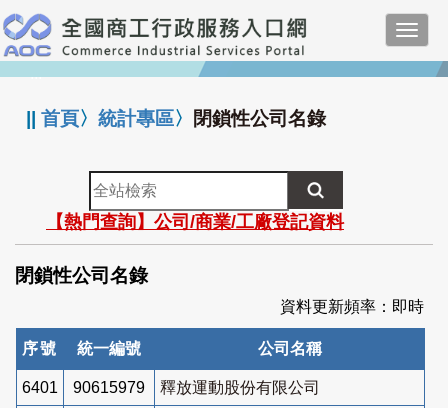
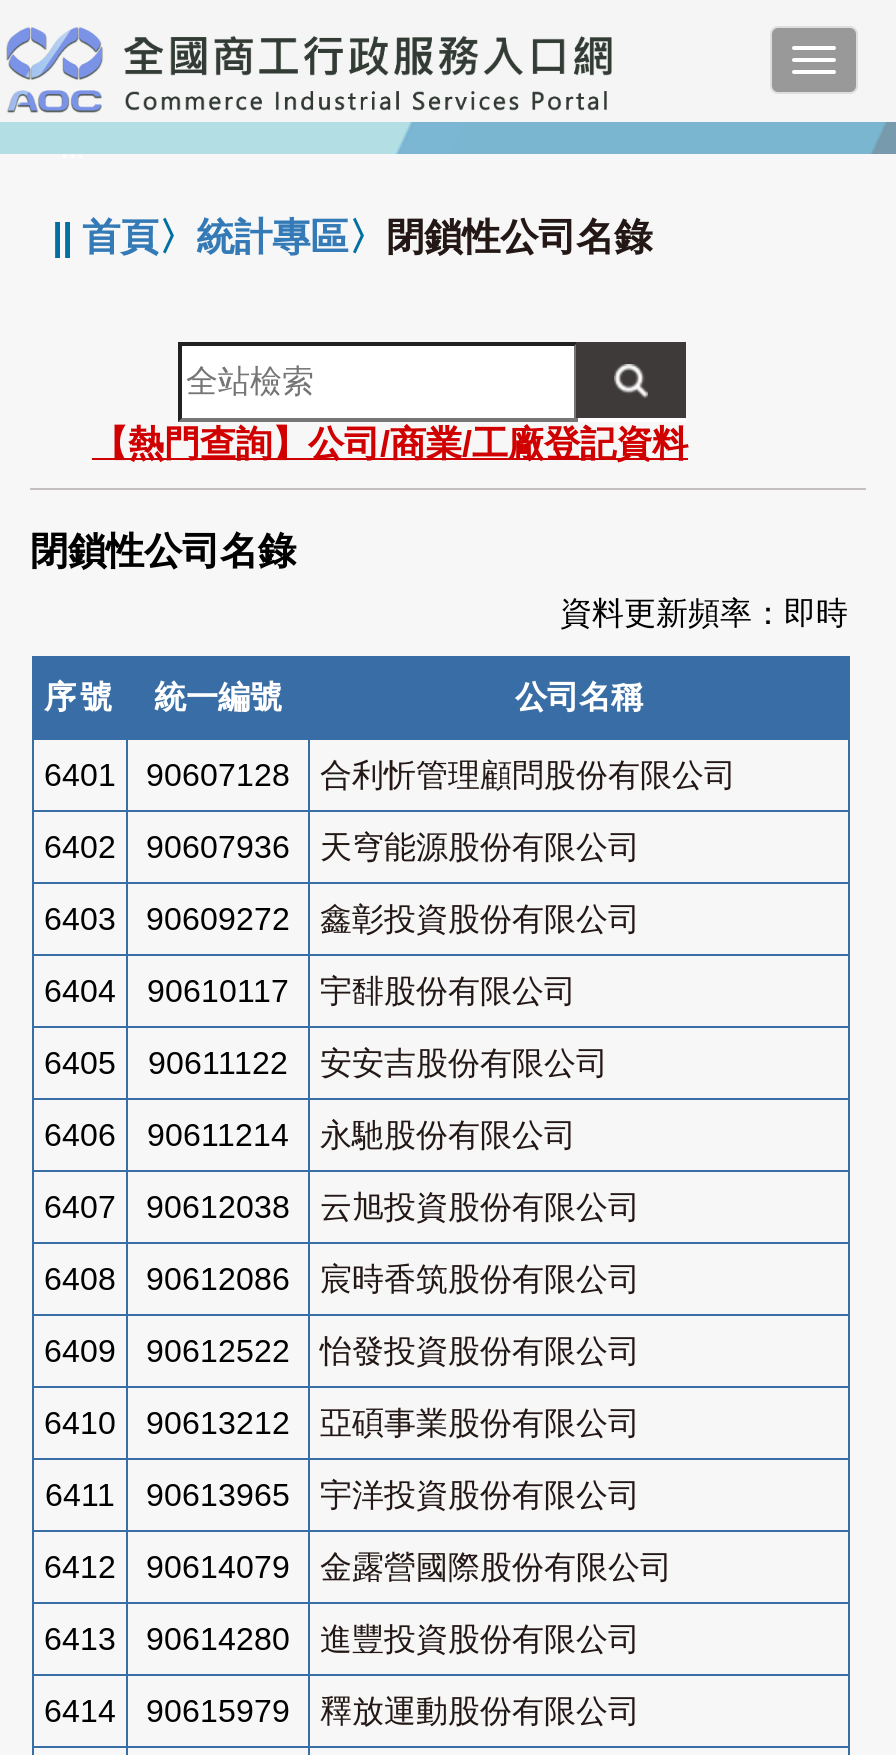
+ 90607128
+ 合利忻管理顧問股份有限公司
+ 6402
+ 90607936
+ 天穹能源股份有限公司
+ 6403
+ 90609272
+ 鑫彰投資股份有限公司
+ 6404
+ 90610117
+ 宇馡股份有限公司
+ 6405
+ 90611122
+ 安安吉股份有限公司
+ 6406
+ 90611214
+ 永馳股份有限公司
+ 6407
+ 90612038
+ 云旭投資股份有限公司
+ 6408
+ 90612086
+ 宸時香筑股份有限公司
+ 6409
+ 90612522
+ 怡發投資股份有限公司
+ 6410
+ 90613212
+ 亞碩事業股份有限公司
+ 6411
+ 90613965
+ 宇洋投資股份有限公司
+ 6412
+ 90614079
+ 金露營國際股份有限公司
+ 6413
+ 90614280
+ 進豐投資股份有限公司
+ 6414
